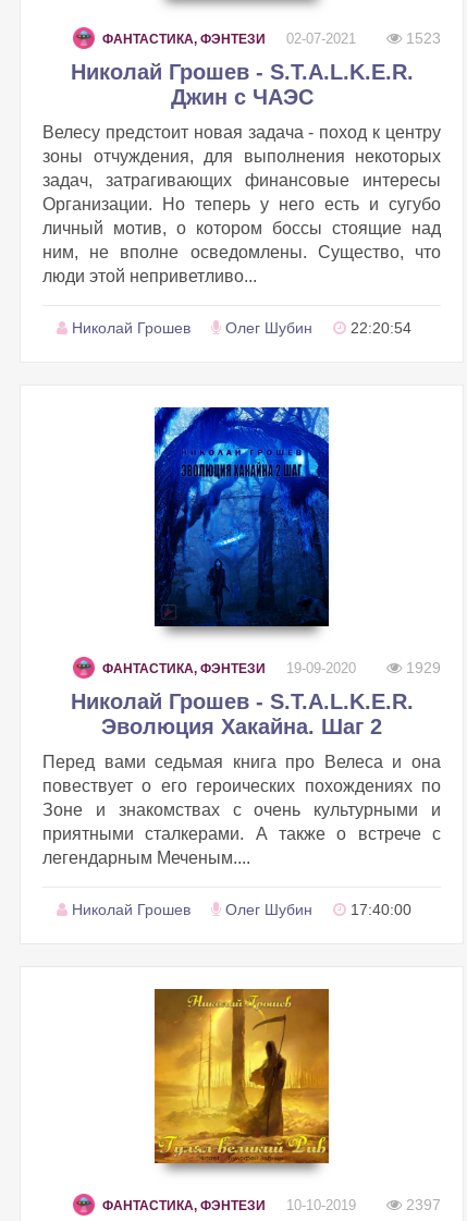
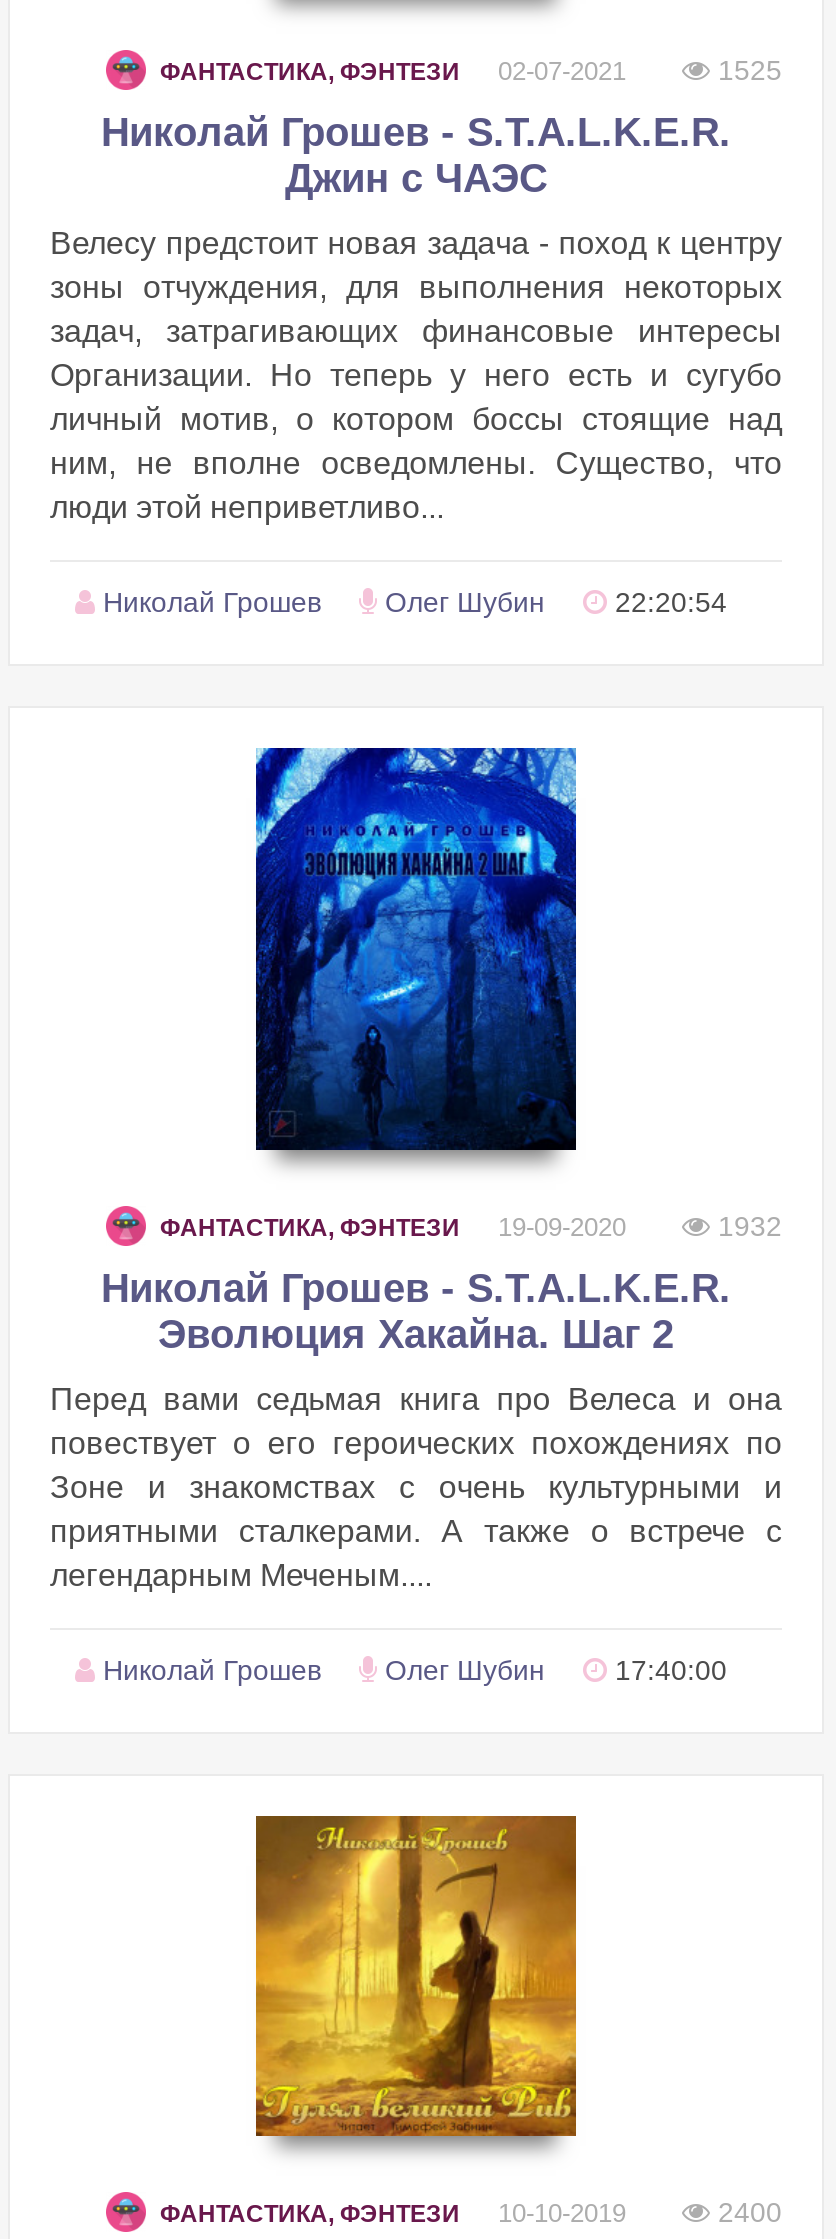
- 1523
+ 1525

- 1929
+ 1932

- 2397
+ 2400
